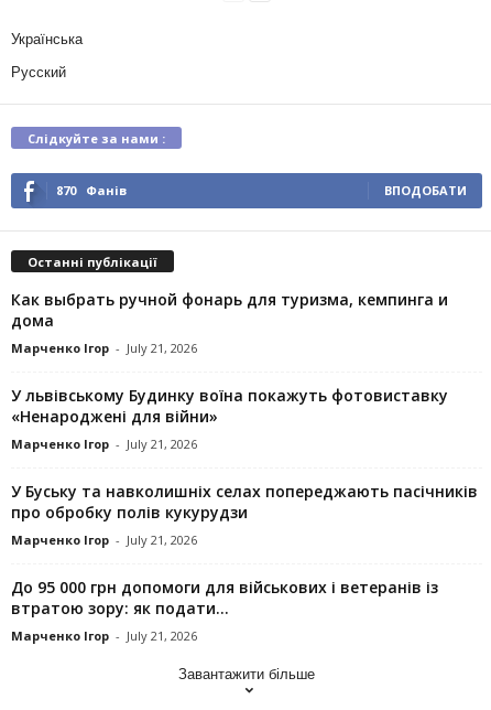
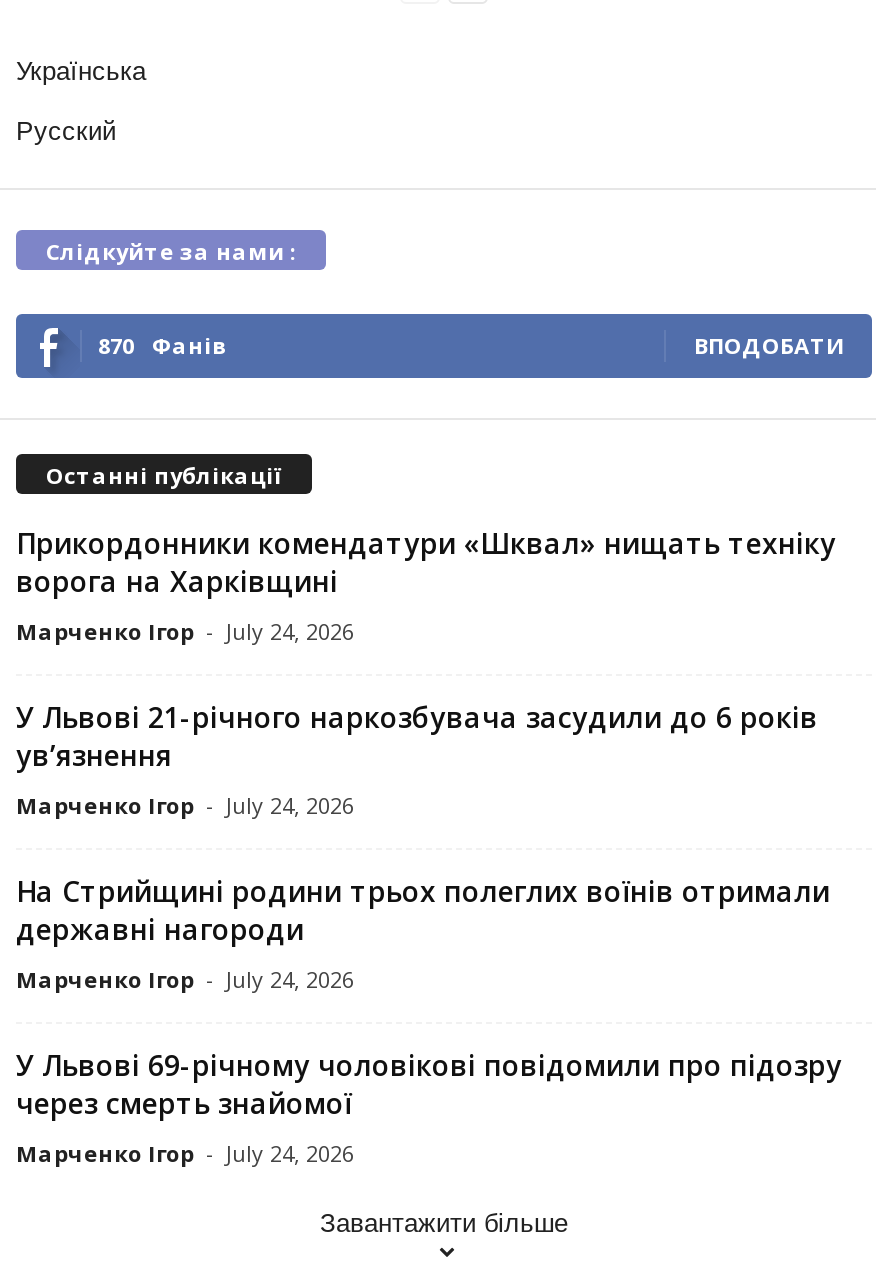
- Как выбрать ручной фонарь для туризма, кемпинга и
- дома
- Марченко Ігор - July 21, 2026
+ Прикордонники комендатури «Шквал» нищать техніку
+ ворога на Харківщині
+ Марченко Ігор - July 24, 2026

- У львівському Будинку воїна покажуть фотовиставку
- «Ненароджені для війни»
- Марченко Ігор - July 21, 2026
+ У Львові 21-річного наркозбувача засудили до 6 років
+ ув’язнення
+ Марченко Ігор - July 24, 2026

- У Буську та навколишніх селах попереджають пасічників
- про обробку полів кукурудзи
- Марченко Ігор - July 21, 2026
+ На Стрийщині родини трьох полеглих воїнів отримали
+ державні нагороди
+ Марченко Ігор - July 24, 2026

- До 95 000 грн допомоги для військових і ветеранів із
- втратою зору: як подати...
- Марченко Ігор - July 21, 2026
+ У Львові 69-річному чоловікові повідомили про підозру
+ через смерть знайомої
+ Марченко Ігор - July 24, 2026
